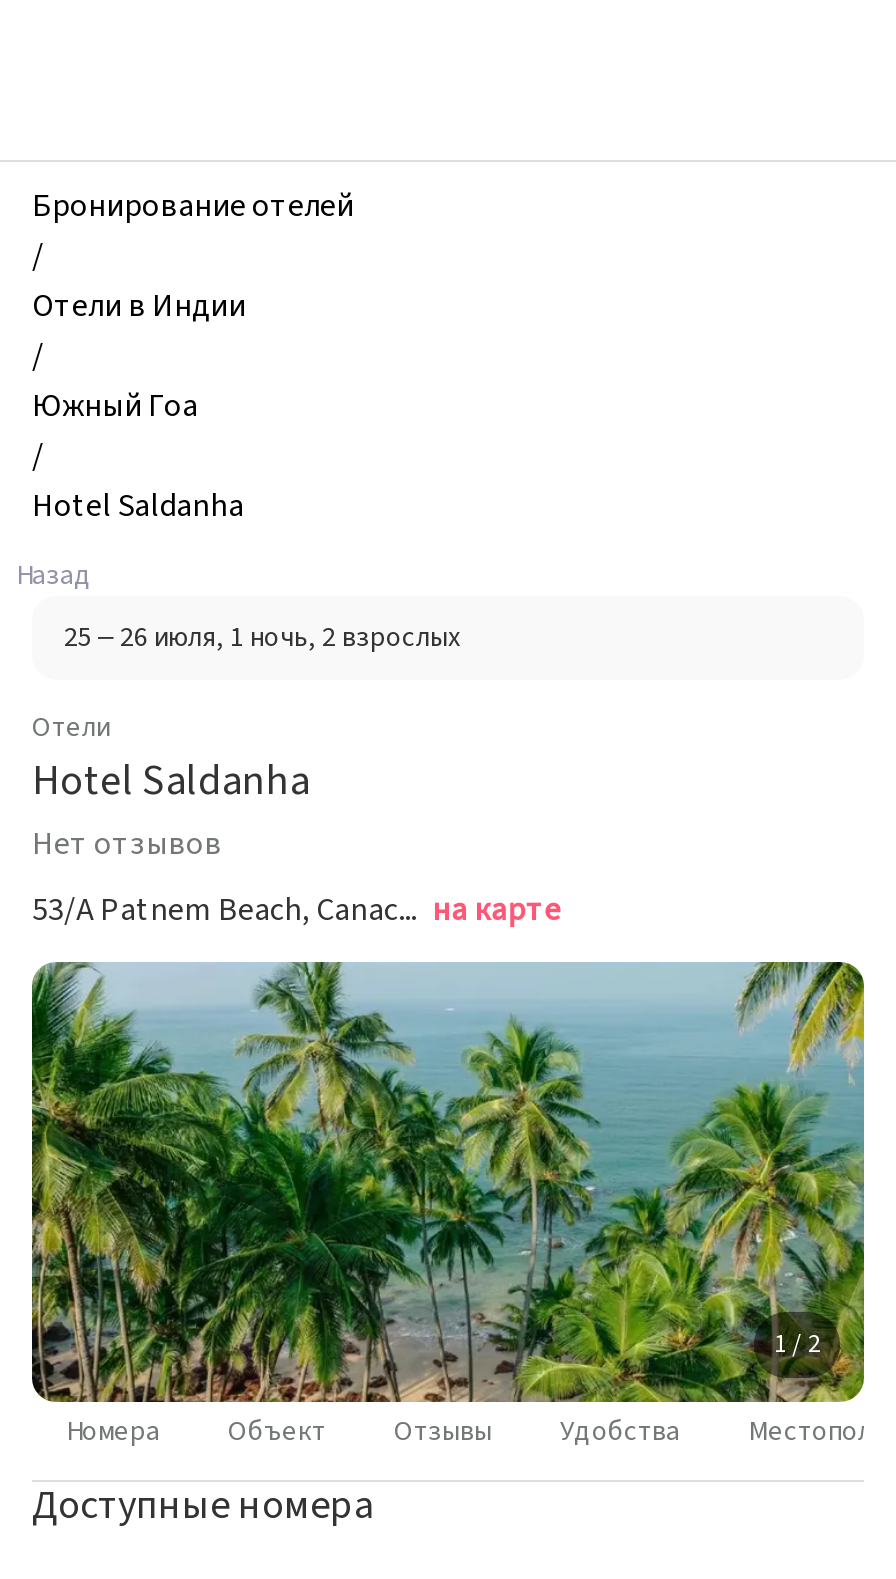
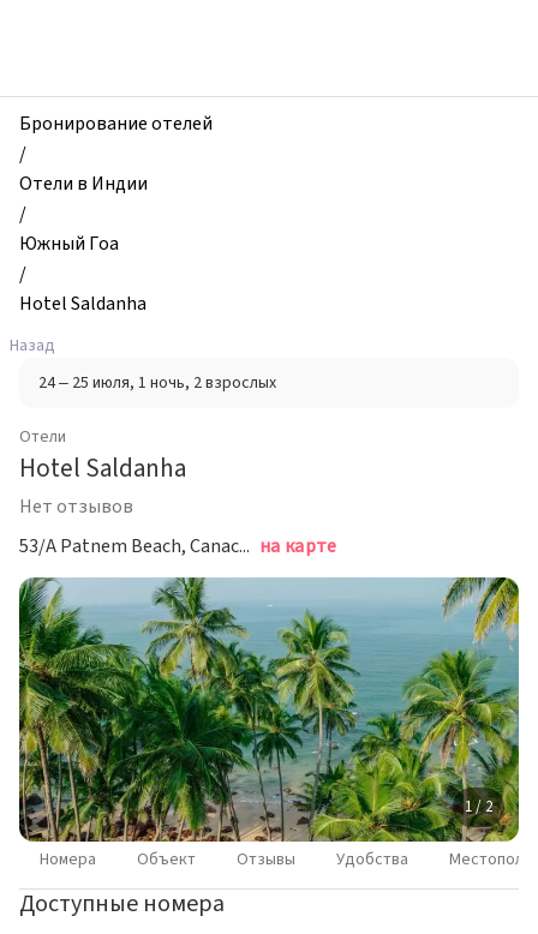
- 25 – 26 июля, 1 ночь, 2 взрослых
+ 24 – 25 июля, 1 ночь, 2 взрослых
